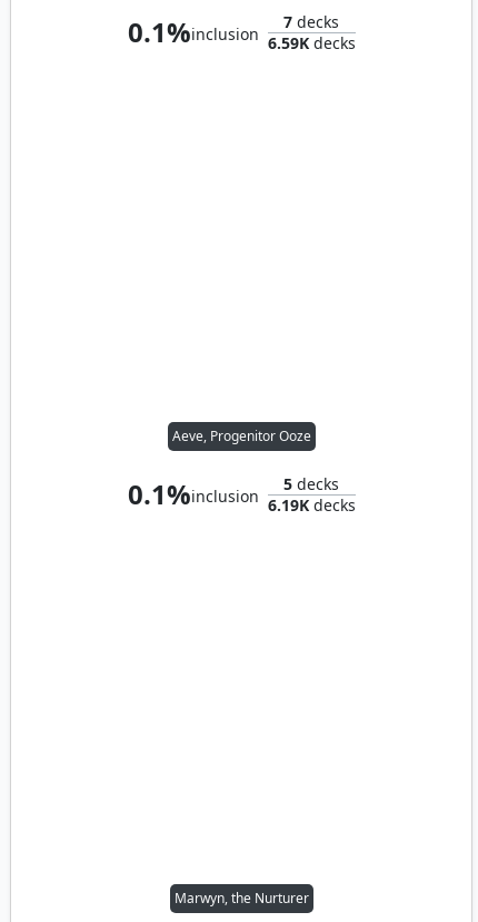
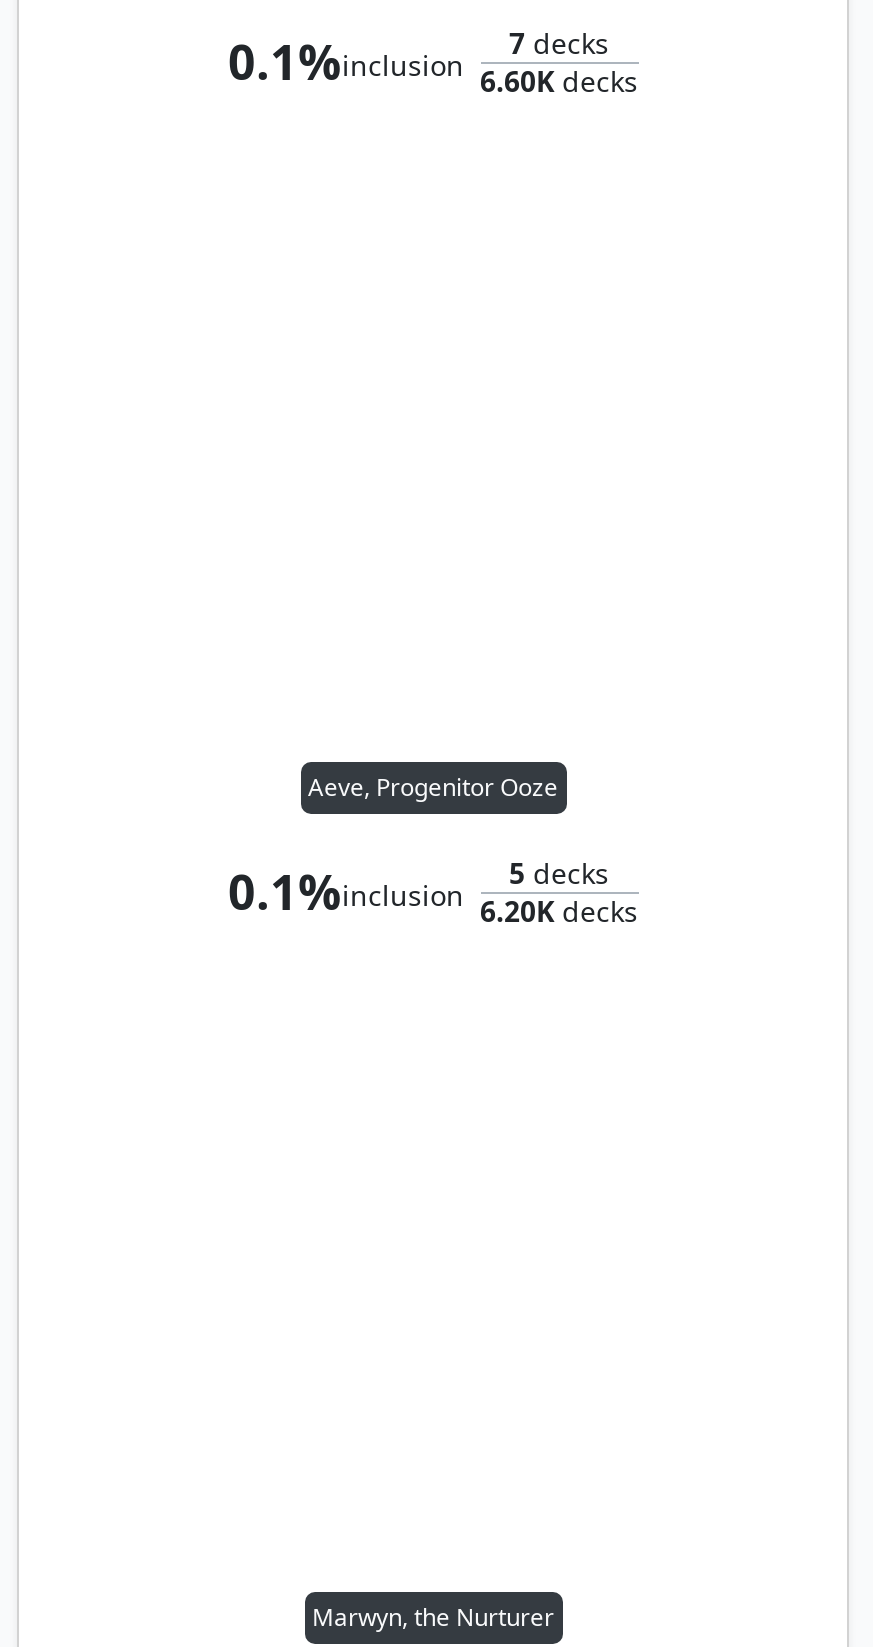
- 0.1%inclusion 6.59K decks 7 decks
+ 0.1%inclusion 6.60K decks 7 decks

- 0.1%inclusion 6.19K decks 5 decks
+ 0.1%inclusion 6.20K decks 5 decks
